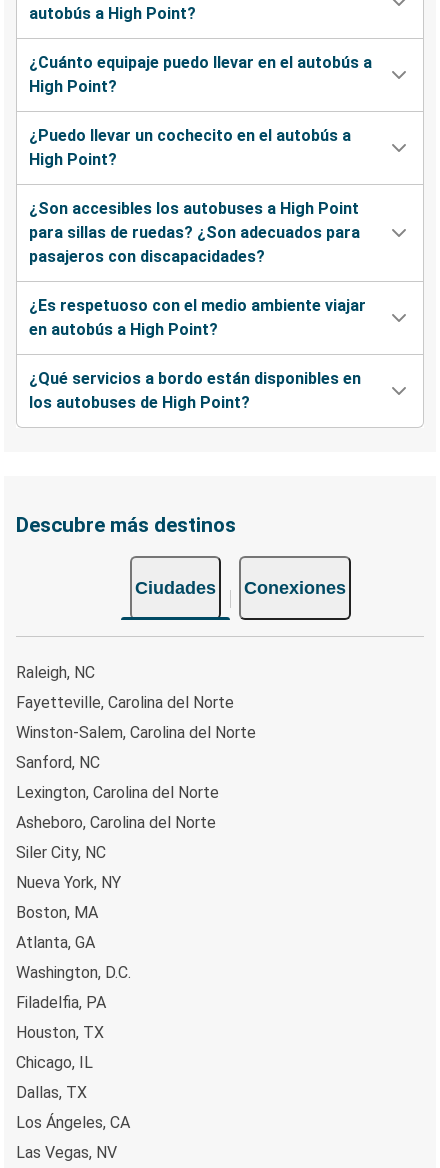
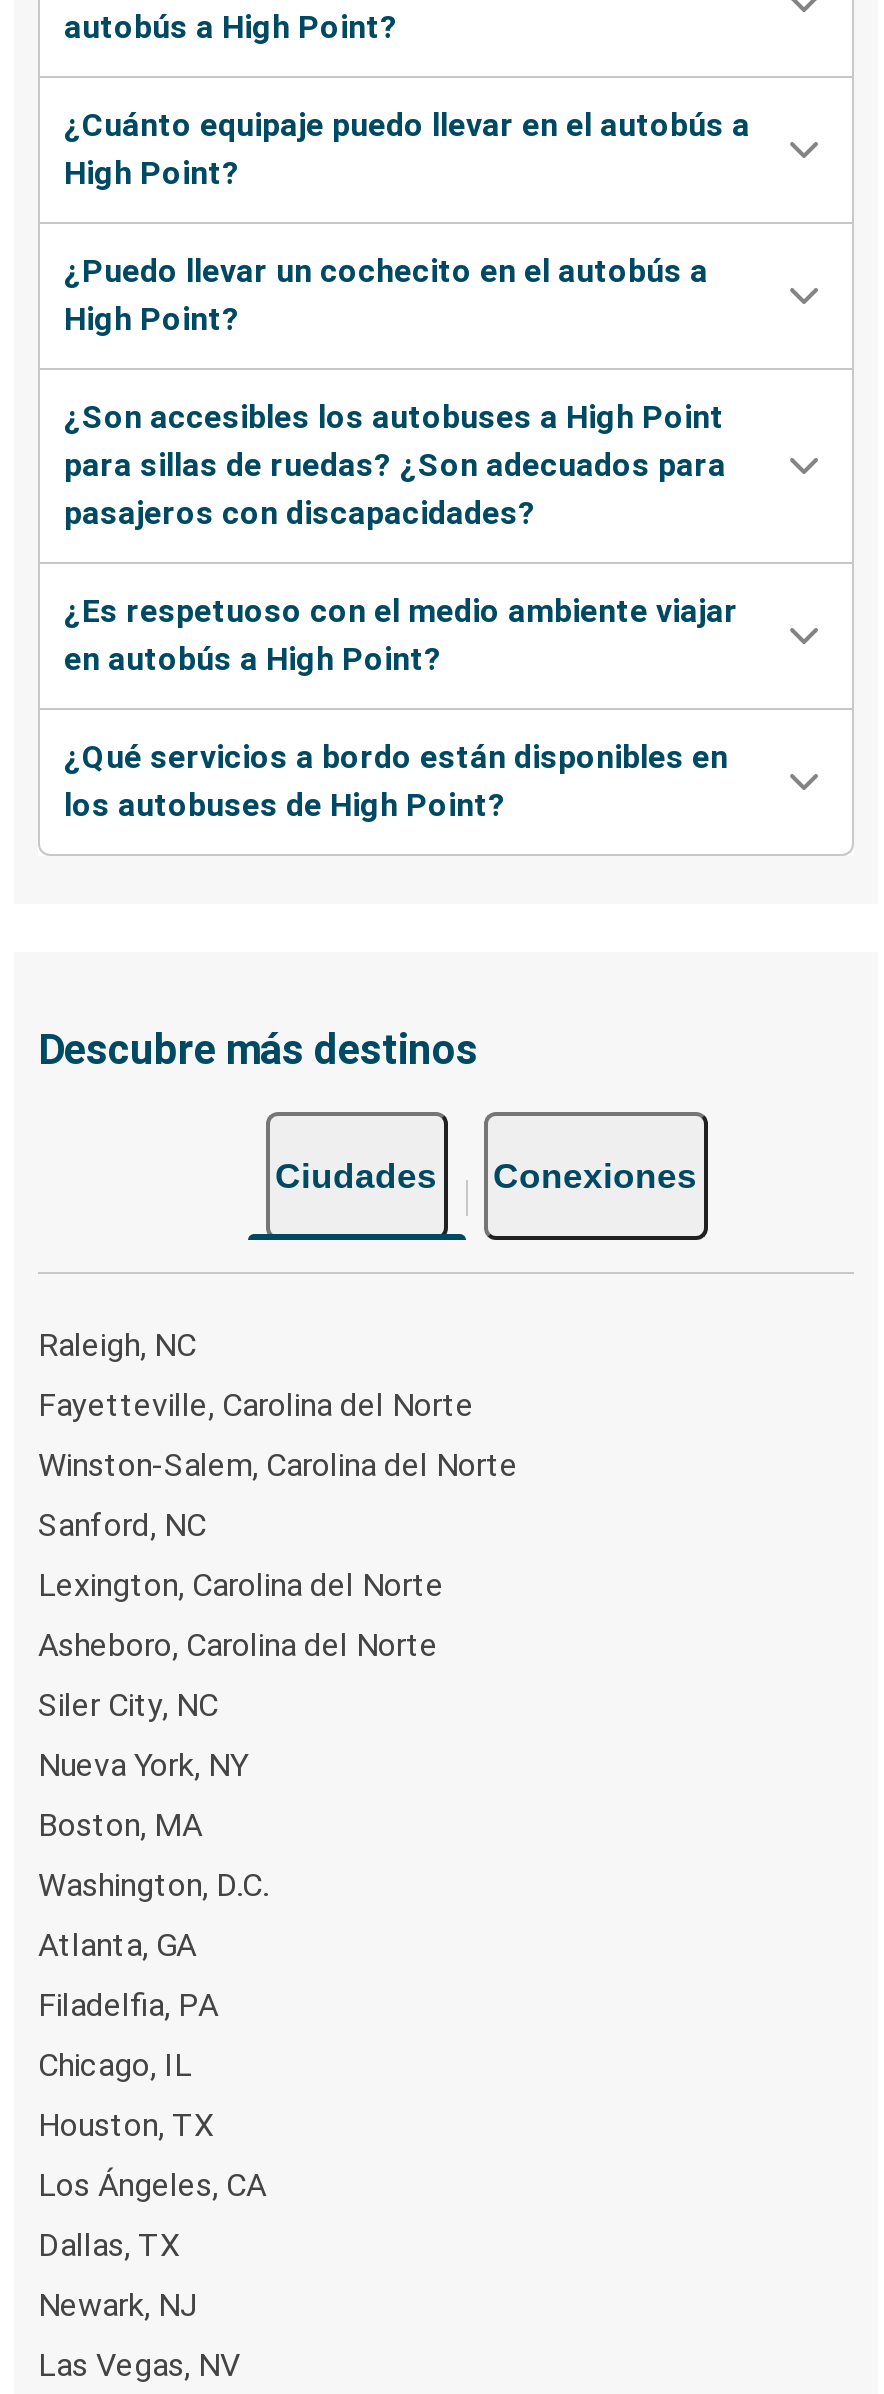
moved up: Washington, D.C.

moved up: Chicago, IL

+ Newark, NJ

moved up: Los Ángeles, CA
